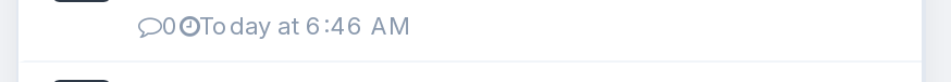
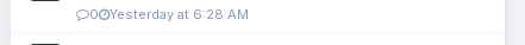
- Today at 6:46 AM
+ Yesterday at 6:28 AM
